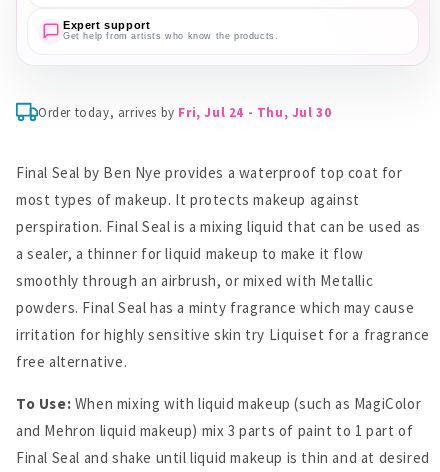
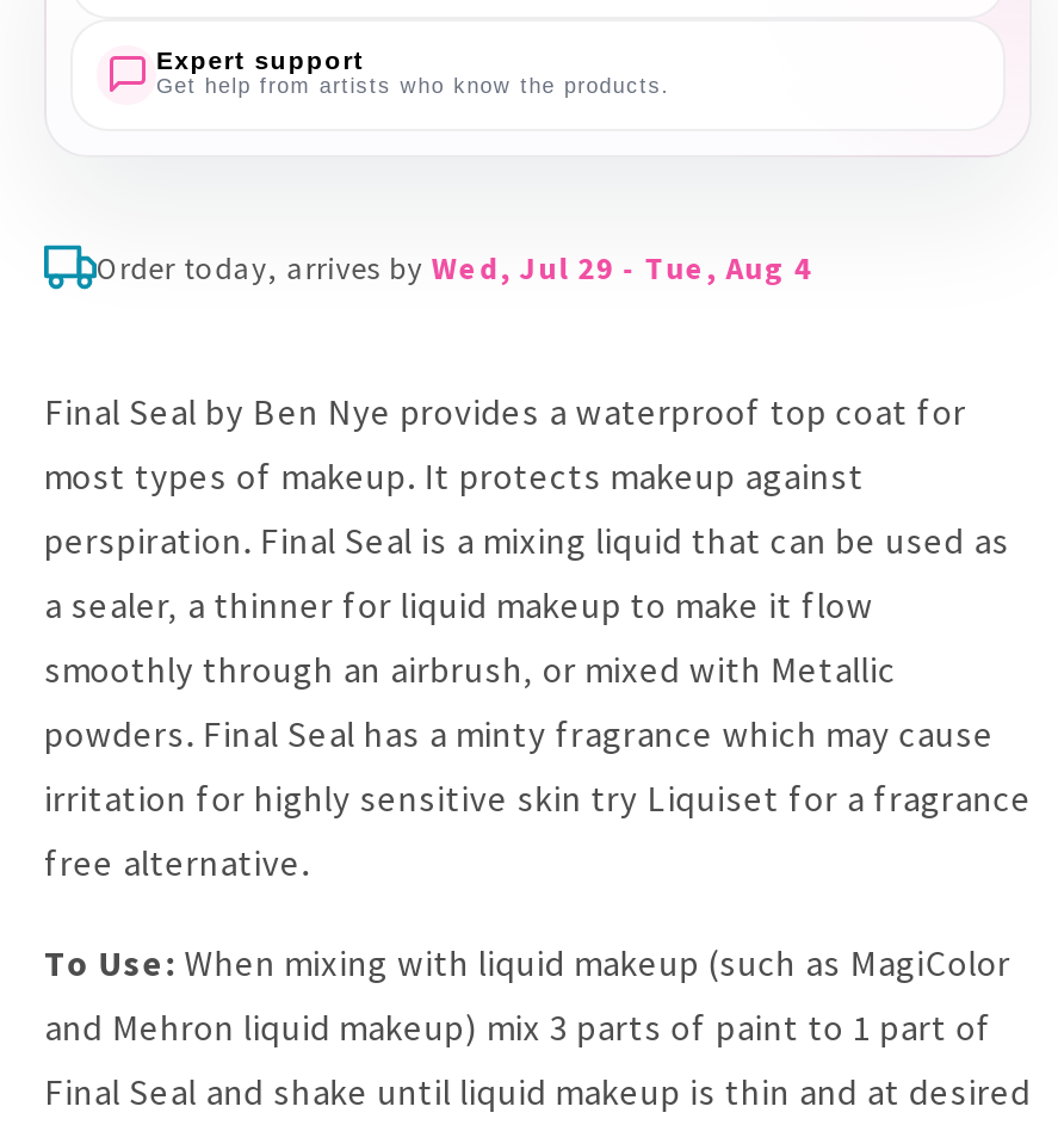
- Order today, arrives by Fri, Jul 24 - Thu, Jul 30
+ Order today, arrives by Wed, Jul 29 - Tue, Aug 4
